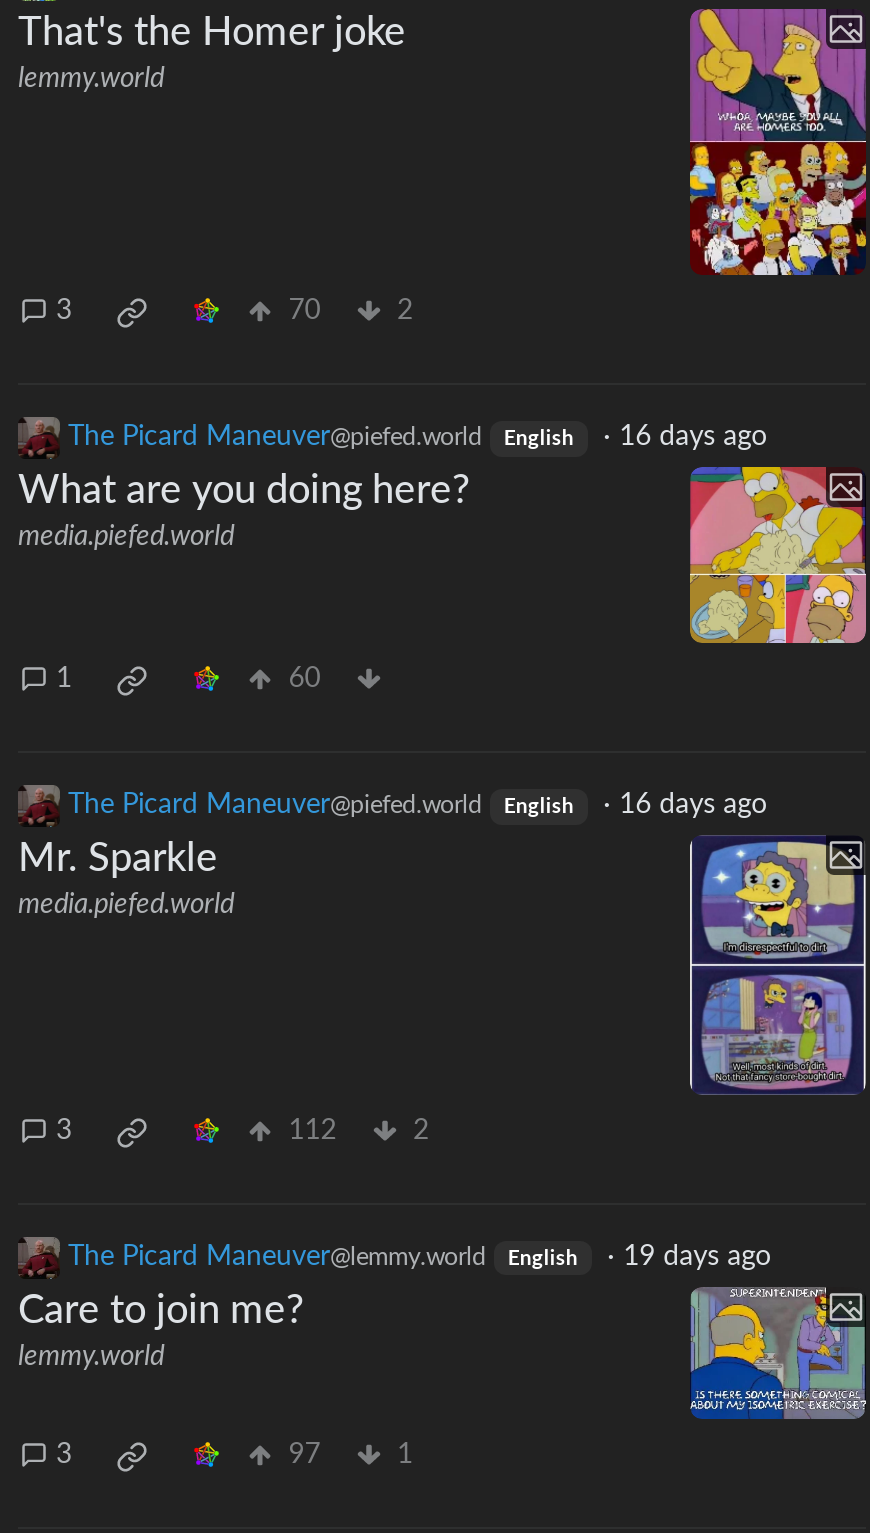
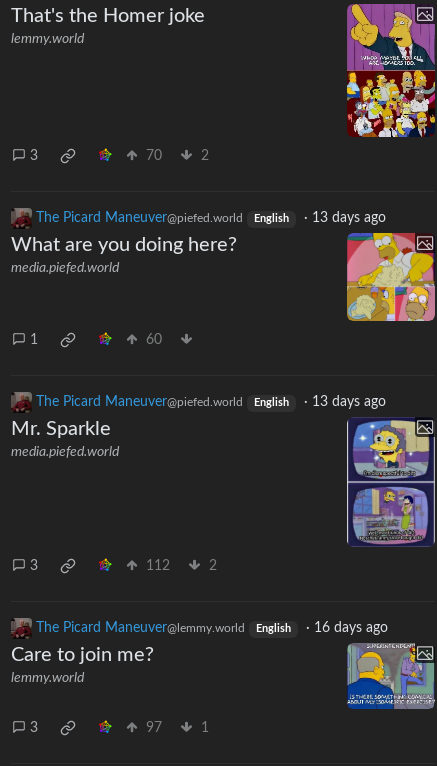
- The Picard Maneuver@piefed.world English · 16 days ago
+ The Picard Maneuver@piefed.world English · 13 days ago

- The Picard Maneuver@piefed.world English · 16 days ago
+ The Picard Maneuver@piefed.world English · 13 days ago

- The Picard Maneuver@lemmy.world English · 19 days ago
+ The Picard Maneuver@lemmy.world English · 16 days ago
